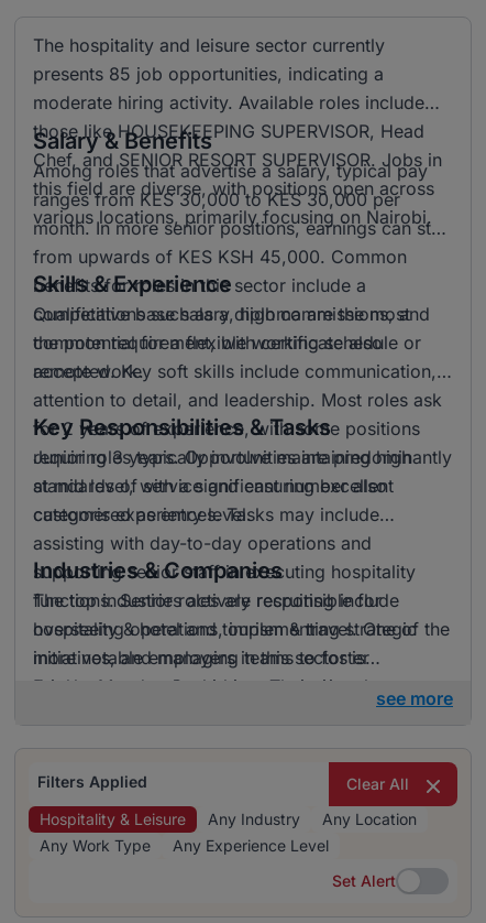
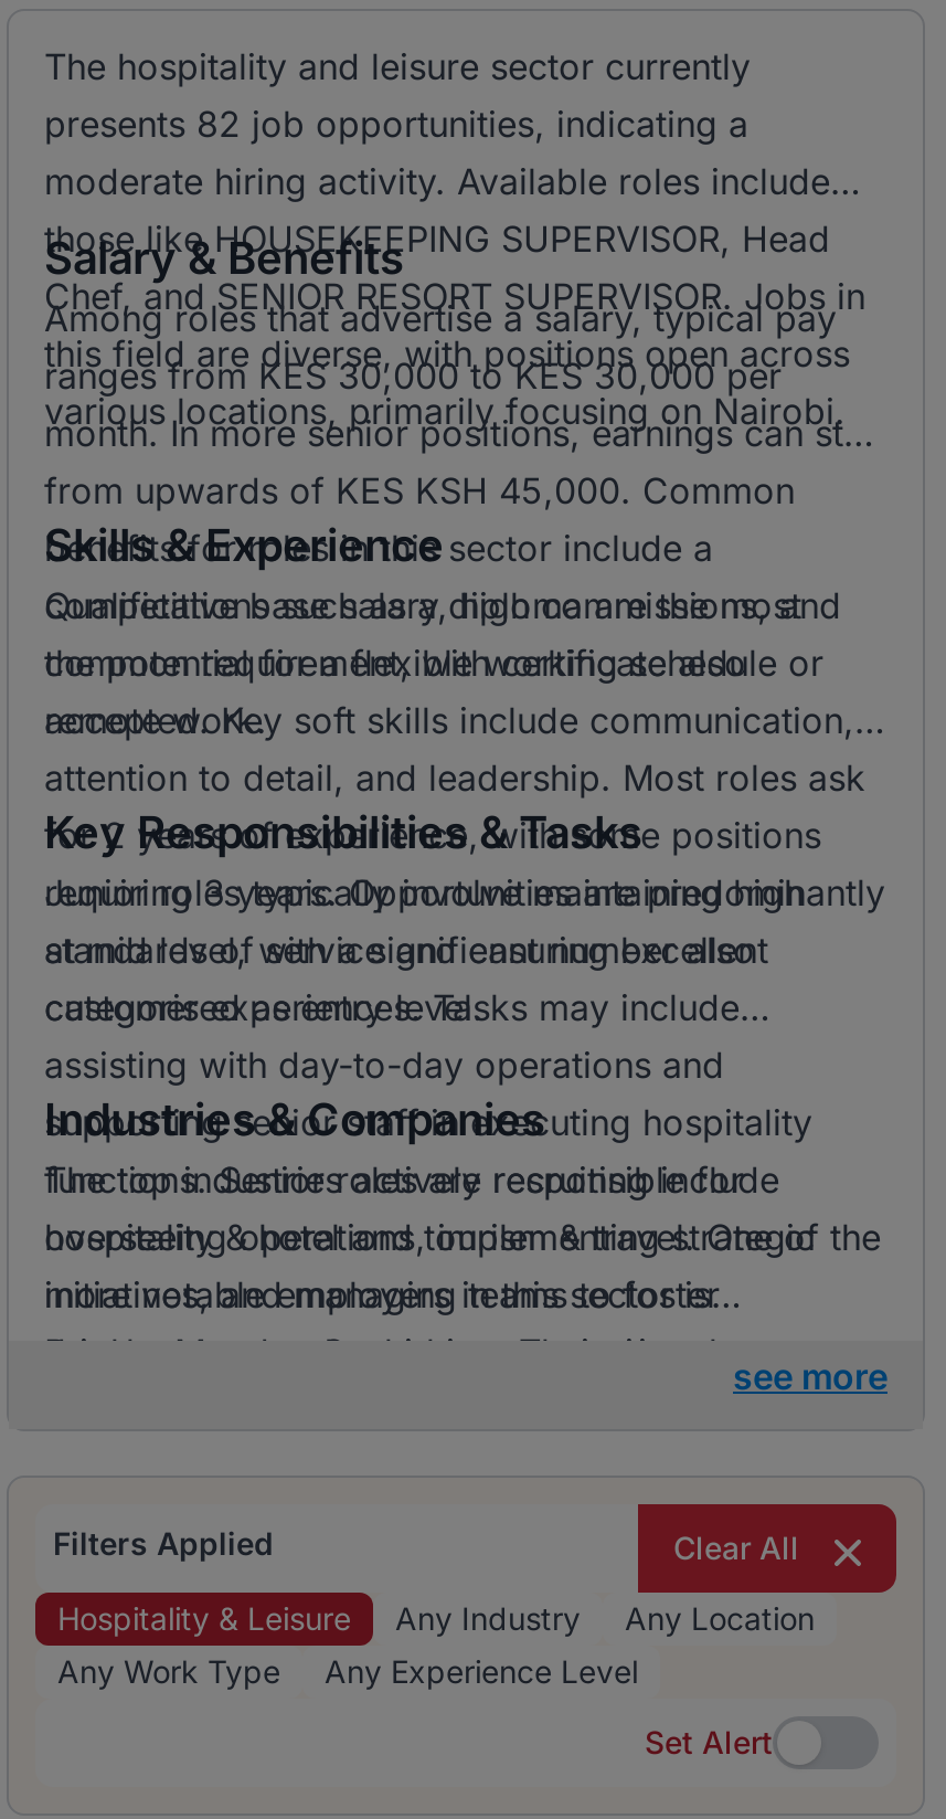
- presents 85 job opportunities, indicating a
+ presents 82 job opportunities, indicating a
